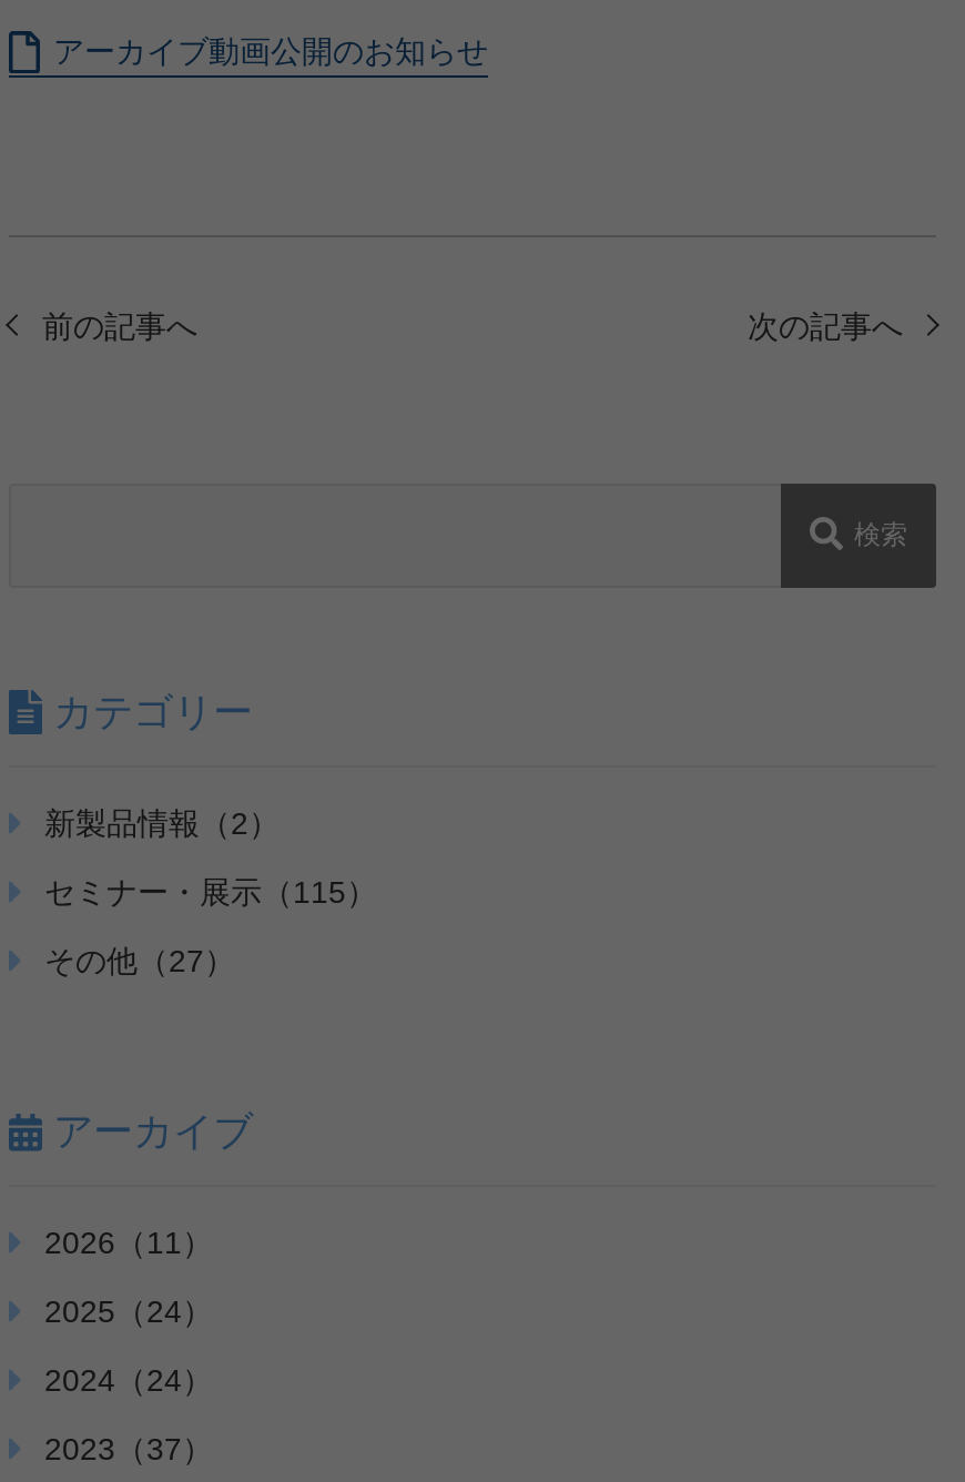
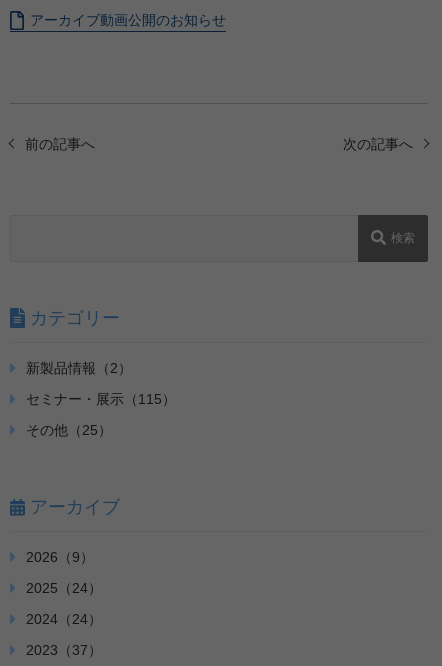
- その他（27）
+ その他（25）

- 2026（11）
+ 2026（9）
